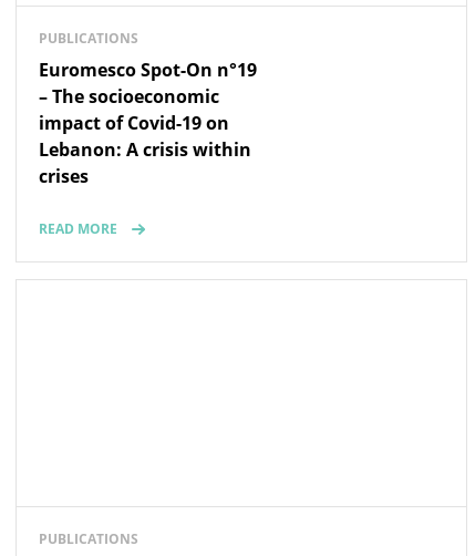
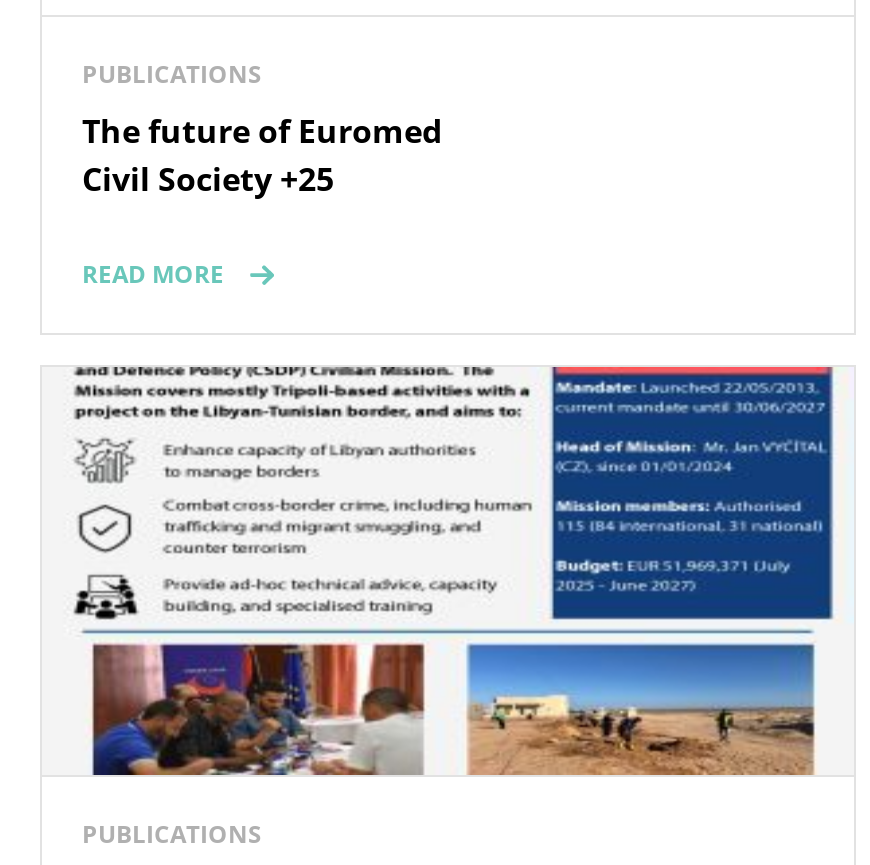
- Euromesco Spot-On n°19
- – The socioeconomic
- impact of Covid-19 on
- Lebanon: A crisis within
- crises
+ The future of Euromed
+ Civil Society +25

+ [image]
